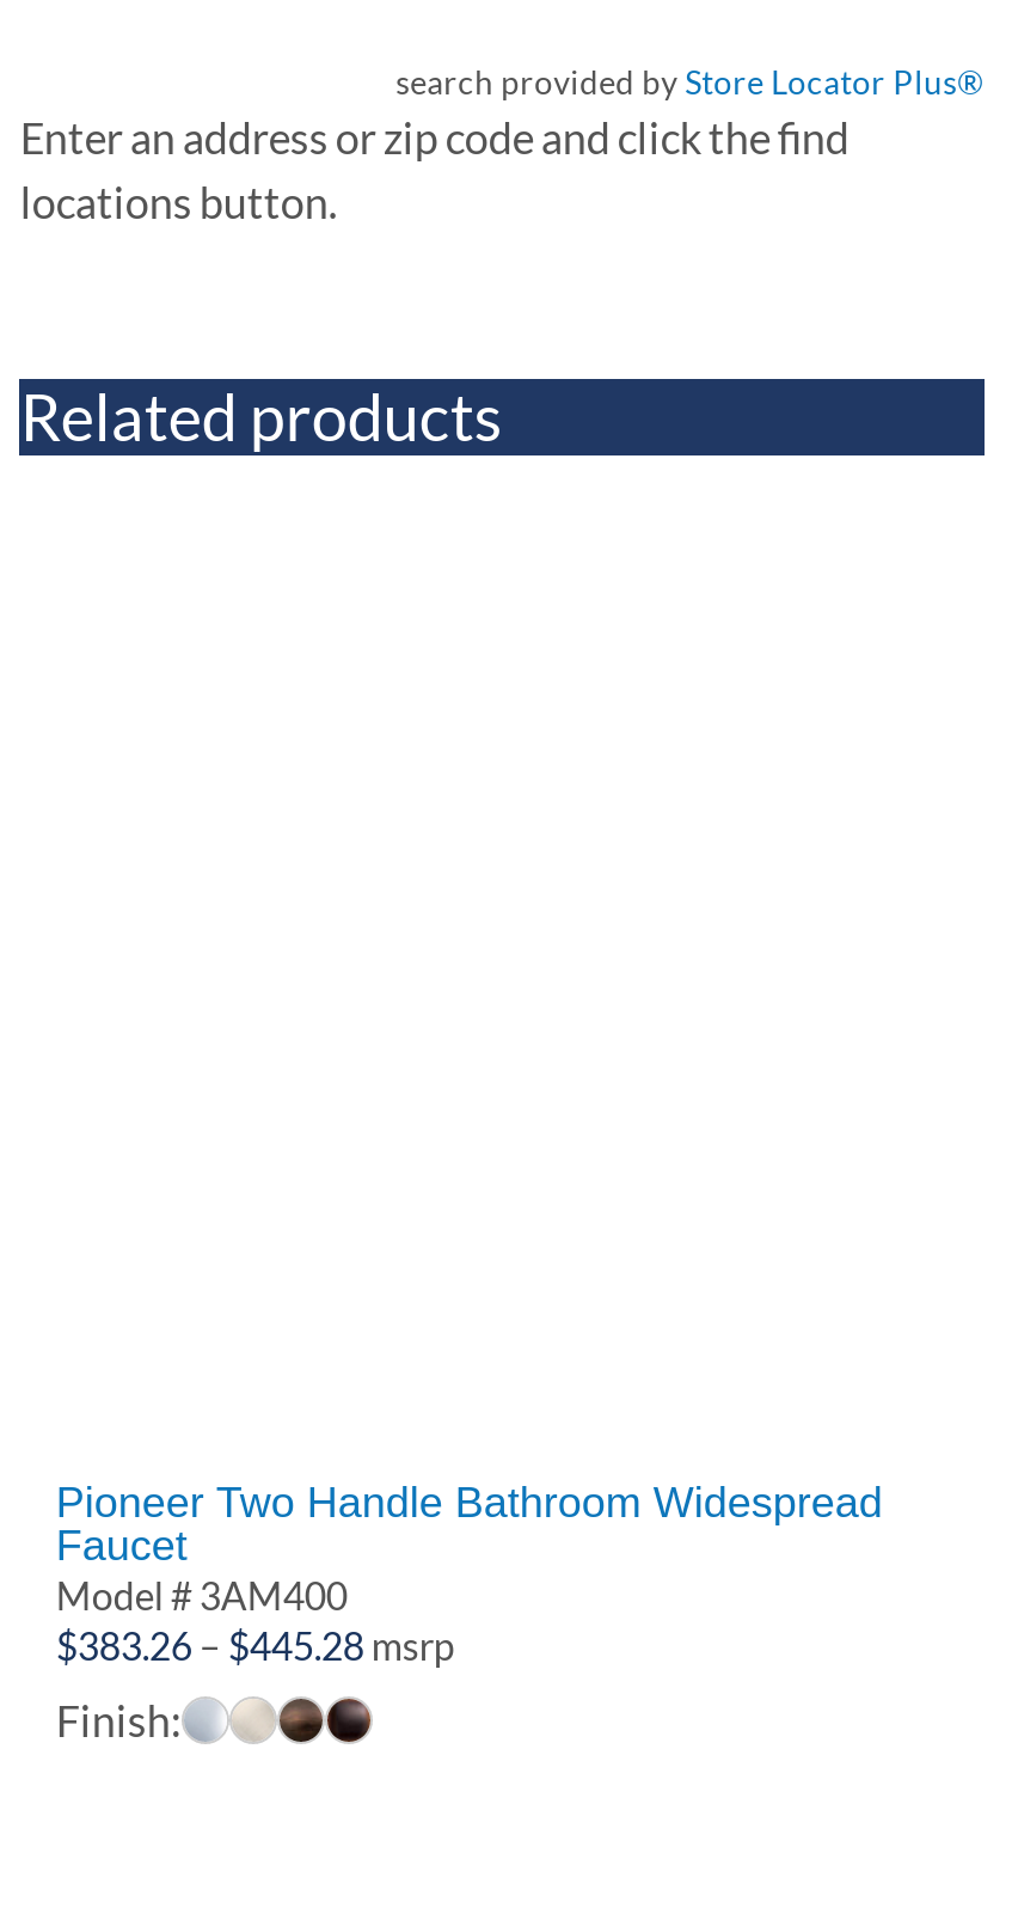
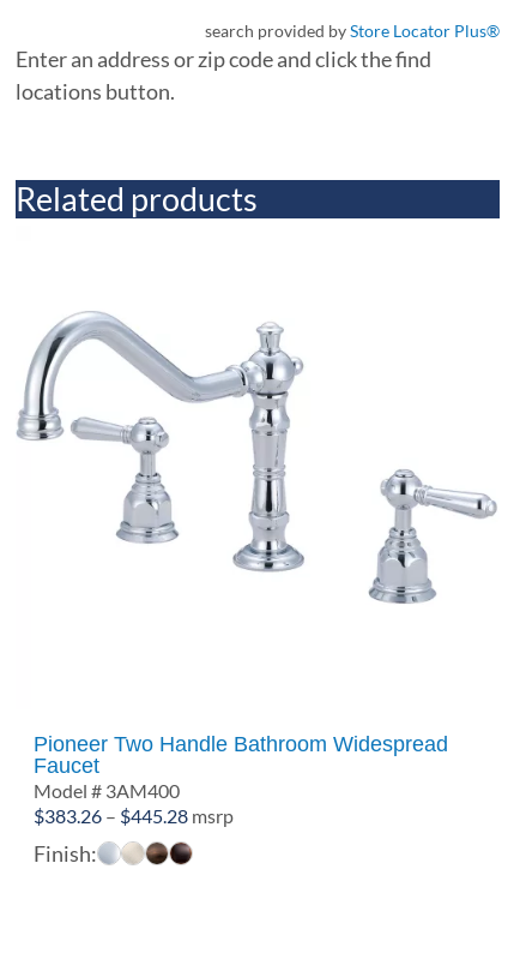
+ [image]

+ [image]
